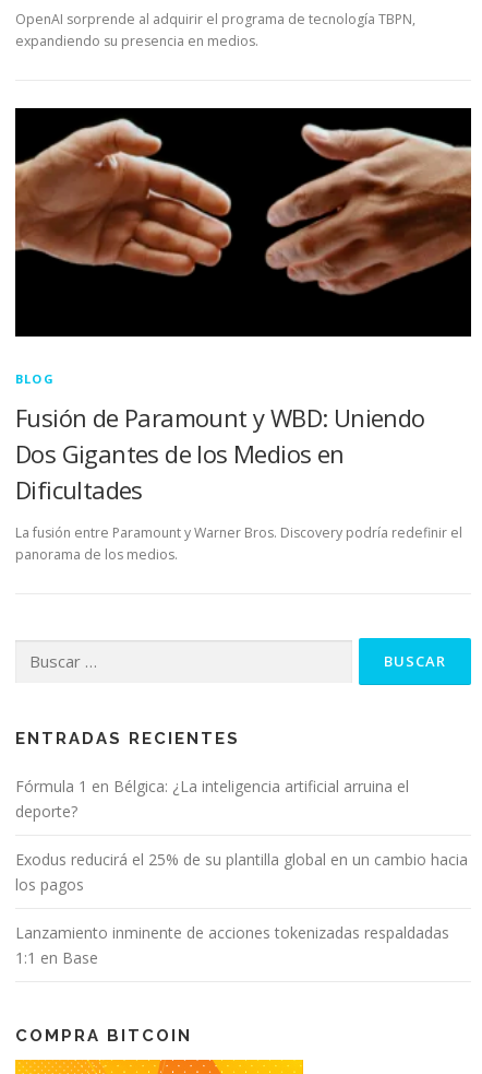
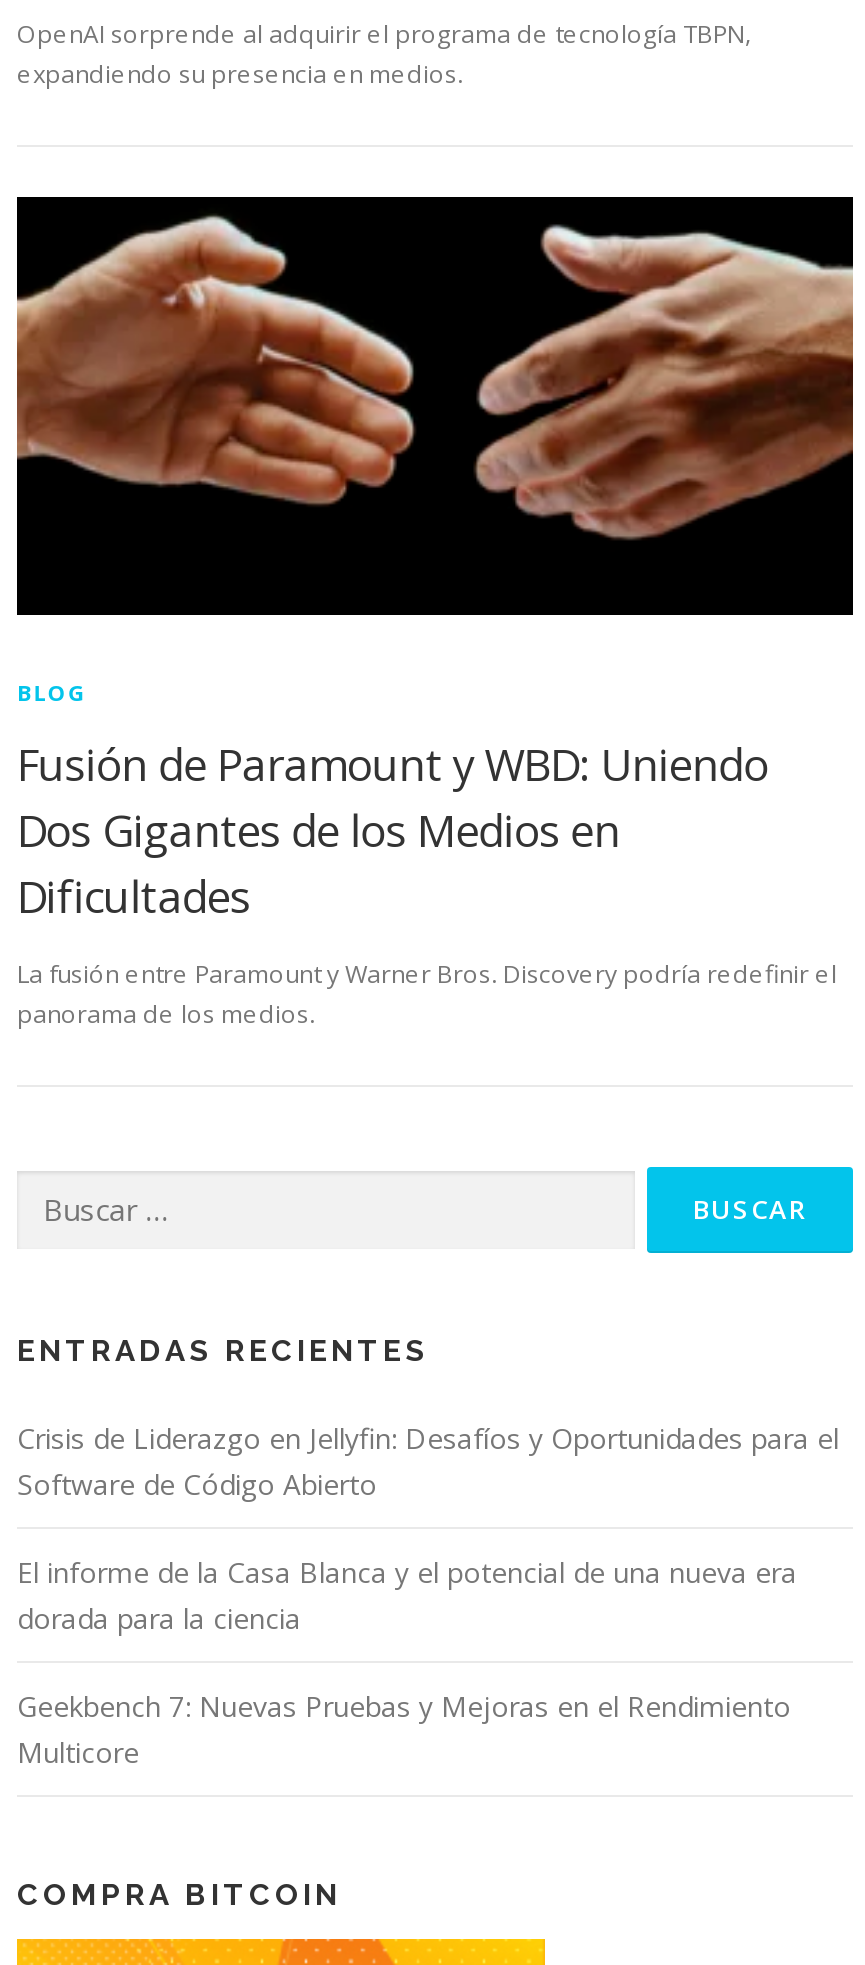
- Fórmula 1 en Bélgica: ¿La inteligencia artificial arruina el
- deporte?
+ Crisis de Liderazgo en Jellyfin: Desafíos y Oportunidades para el
+ Software de Código Abierto

- Exodus reducirá el 25% de su plantilla global en un cambio hacia
- los pagos
+ El informe de la Casa Blanca y el potencial de una nueva era
+ dorada para la ciencia

- Lanzamiento inminente de acciones tokenizadas respaldadas
- 1:1 en Base
+ Geekbench 7: Nuevas Pruebas y Mejoras en el Rendimiento
+ Multicore
